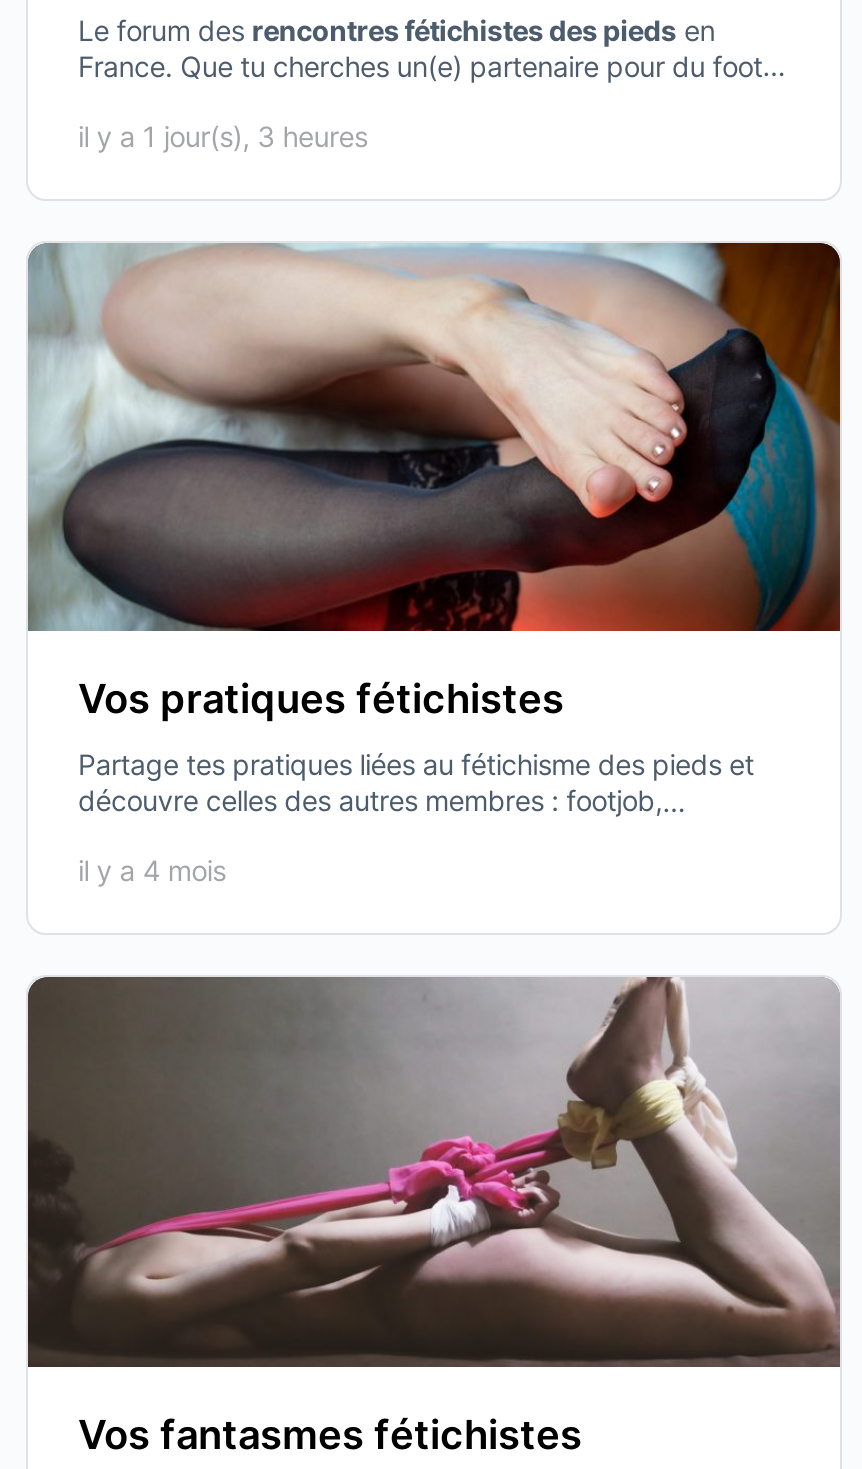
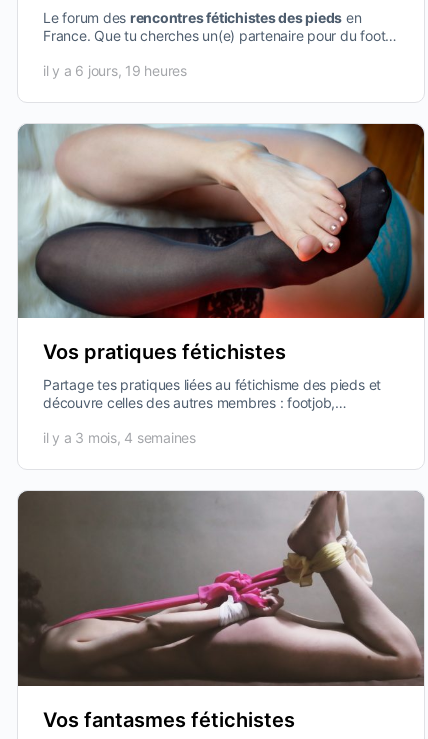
- il y a 1 jour(s), 3 heures
+ il y a 6 jours, 19 heures

- il y a 4 mois
+ il y a 3 mois, 4 semaines
